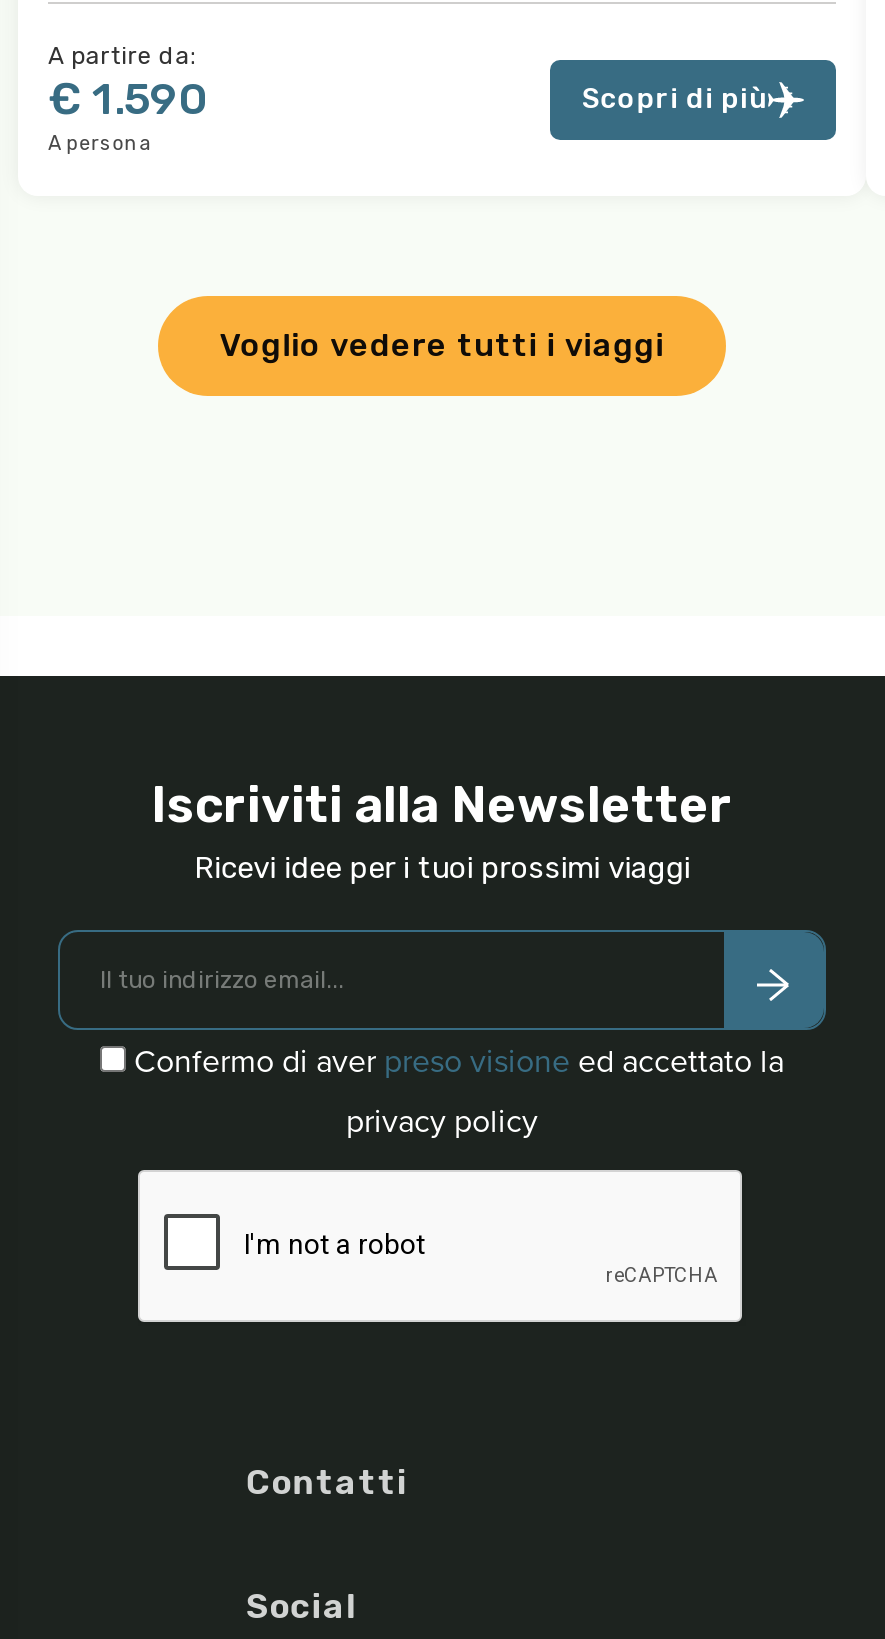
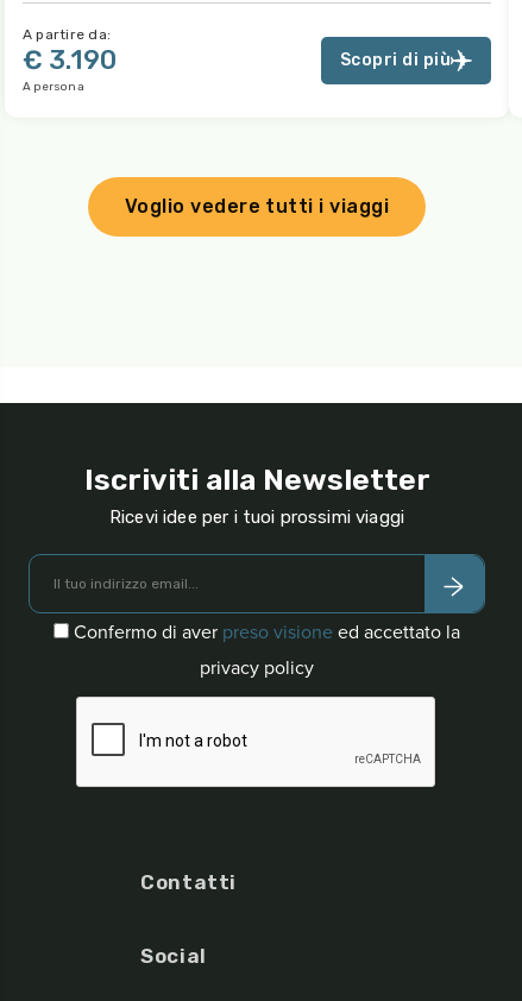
- € 1.590
+ € 3.190
